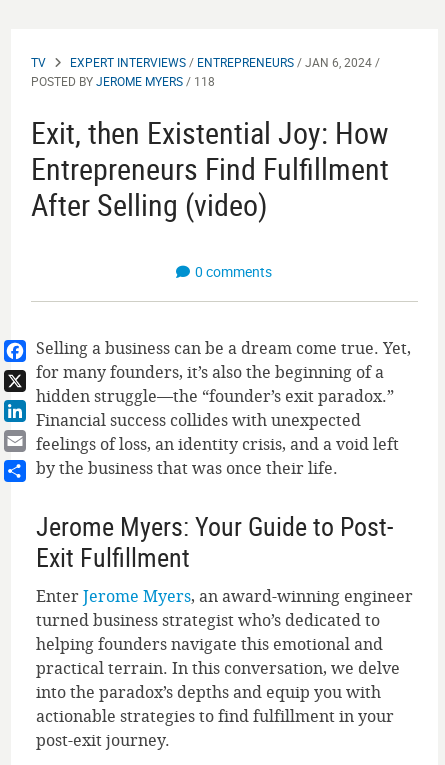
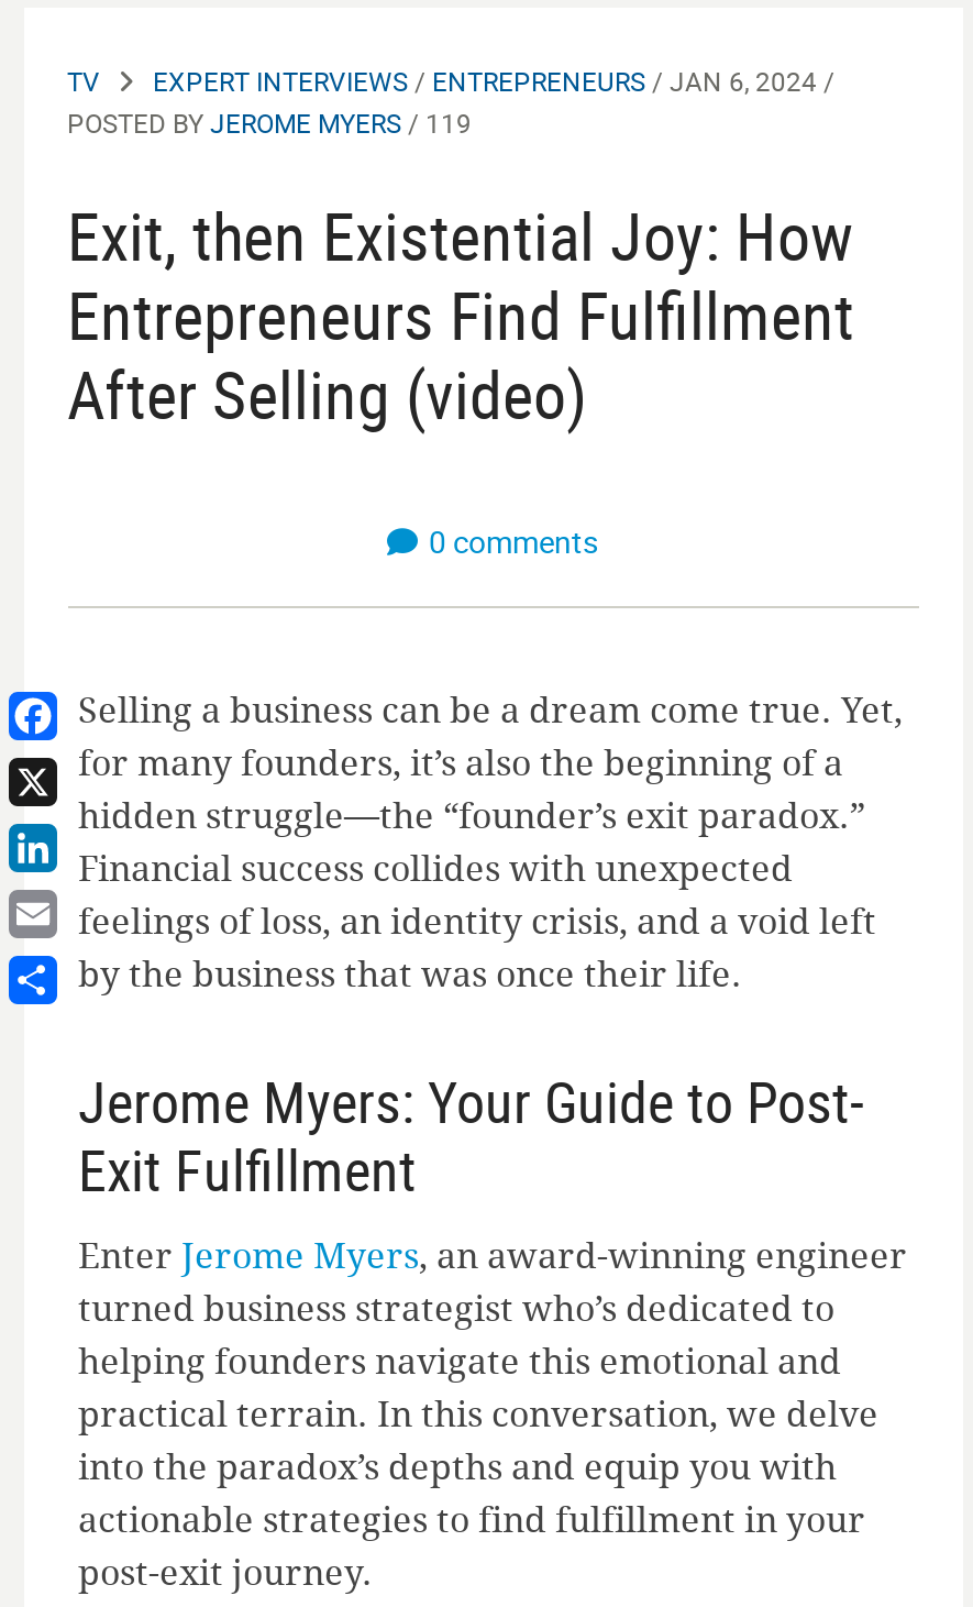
- POSTED BY JEROME MYERS / 118
+ POSTED BY JEROME MYERS / 119
